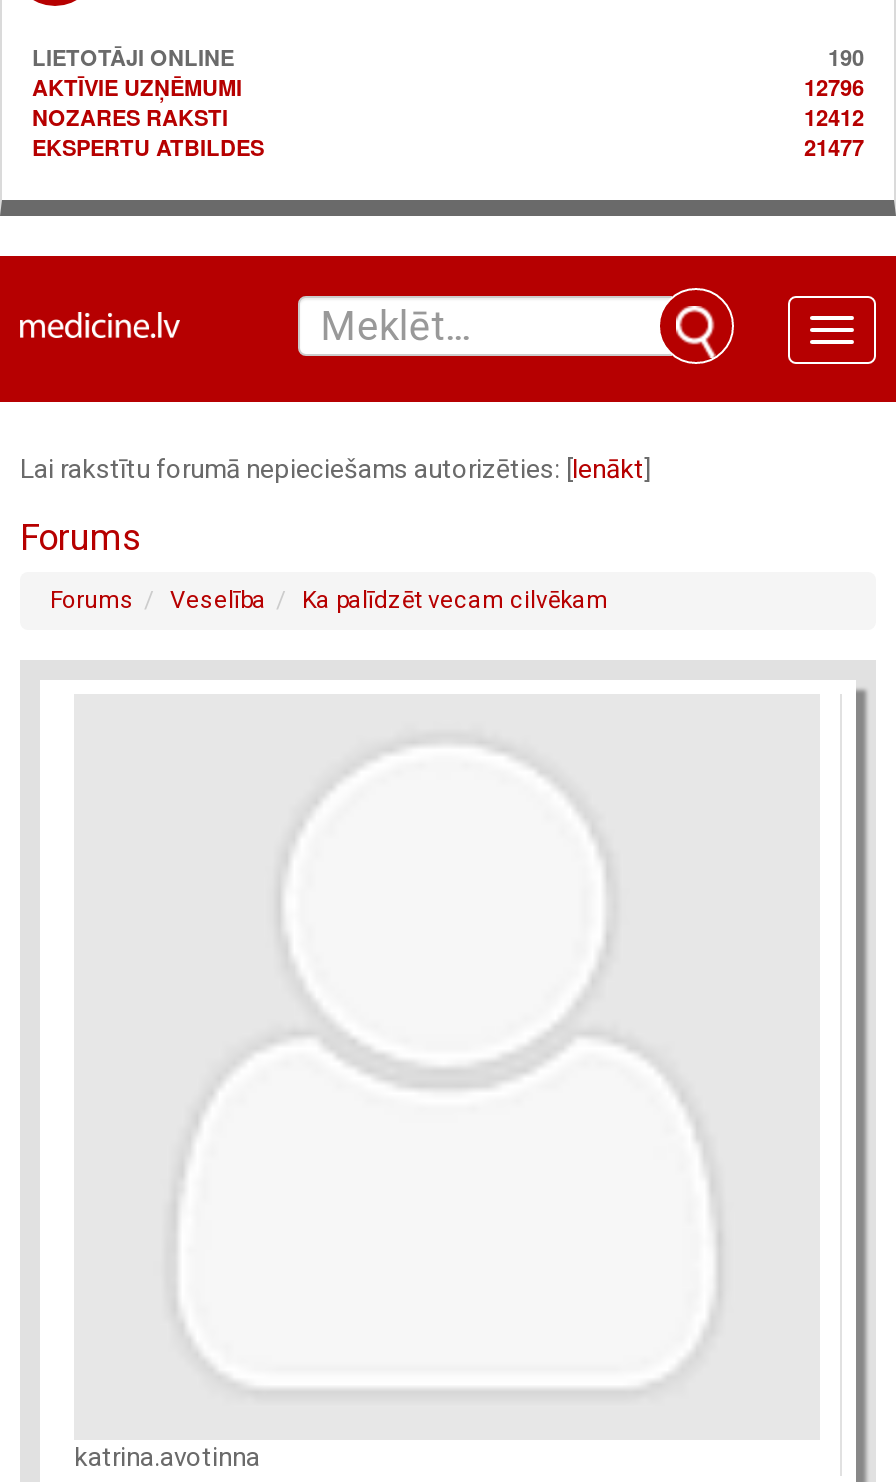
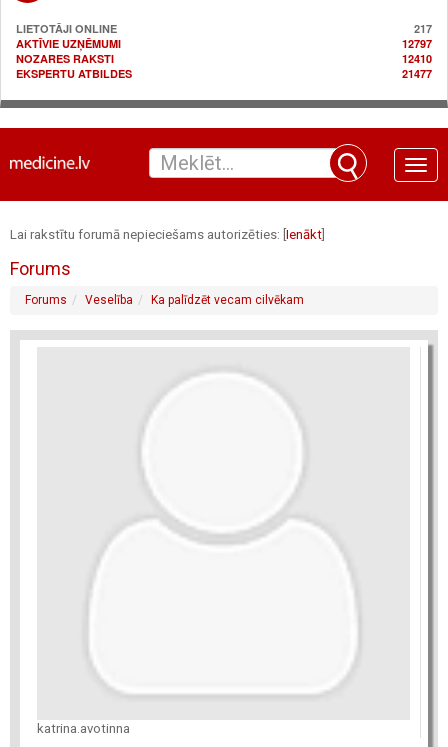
- 190
+ 217

- 12796
+ 12797

- 12412
+ 12410
